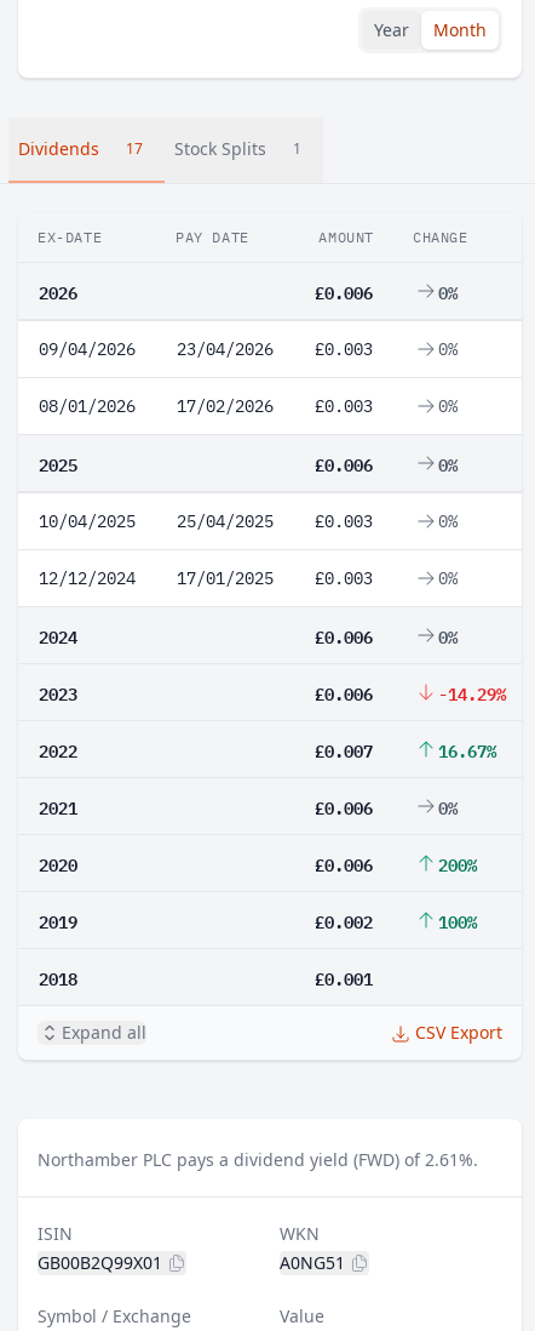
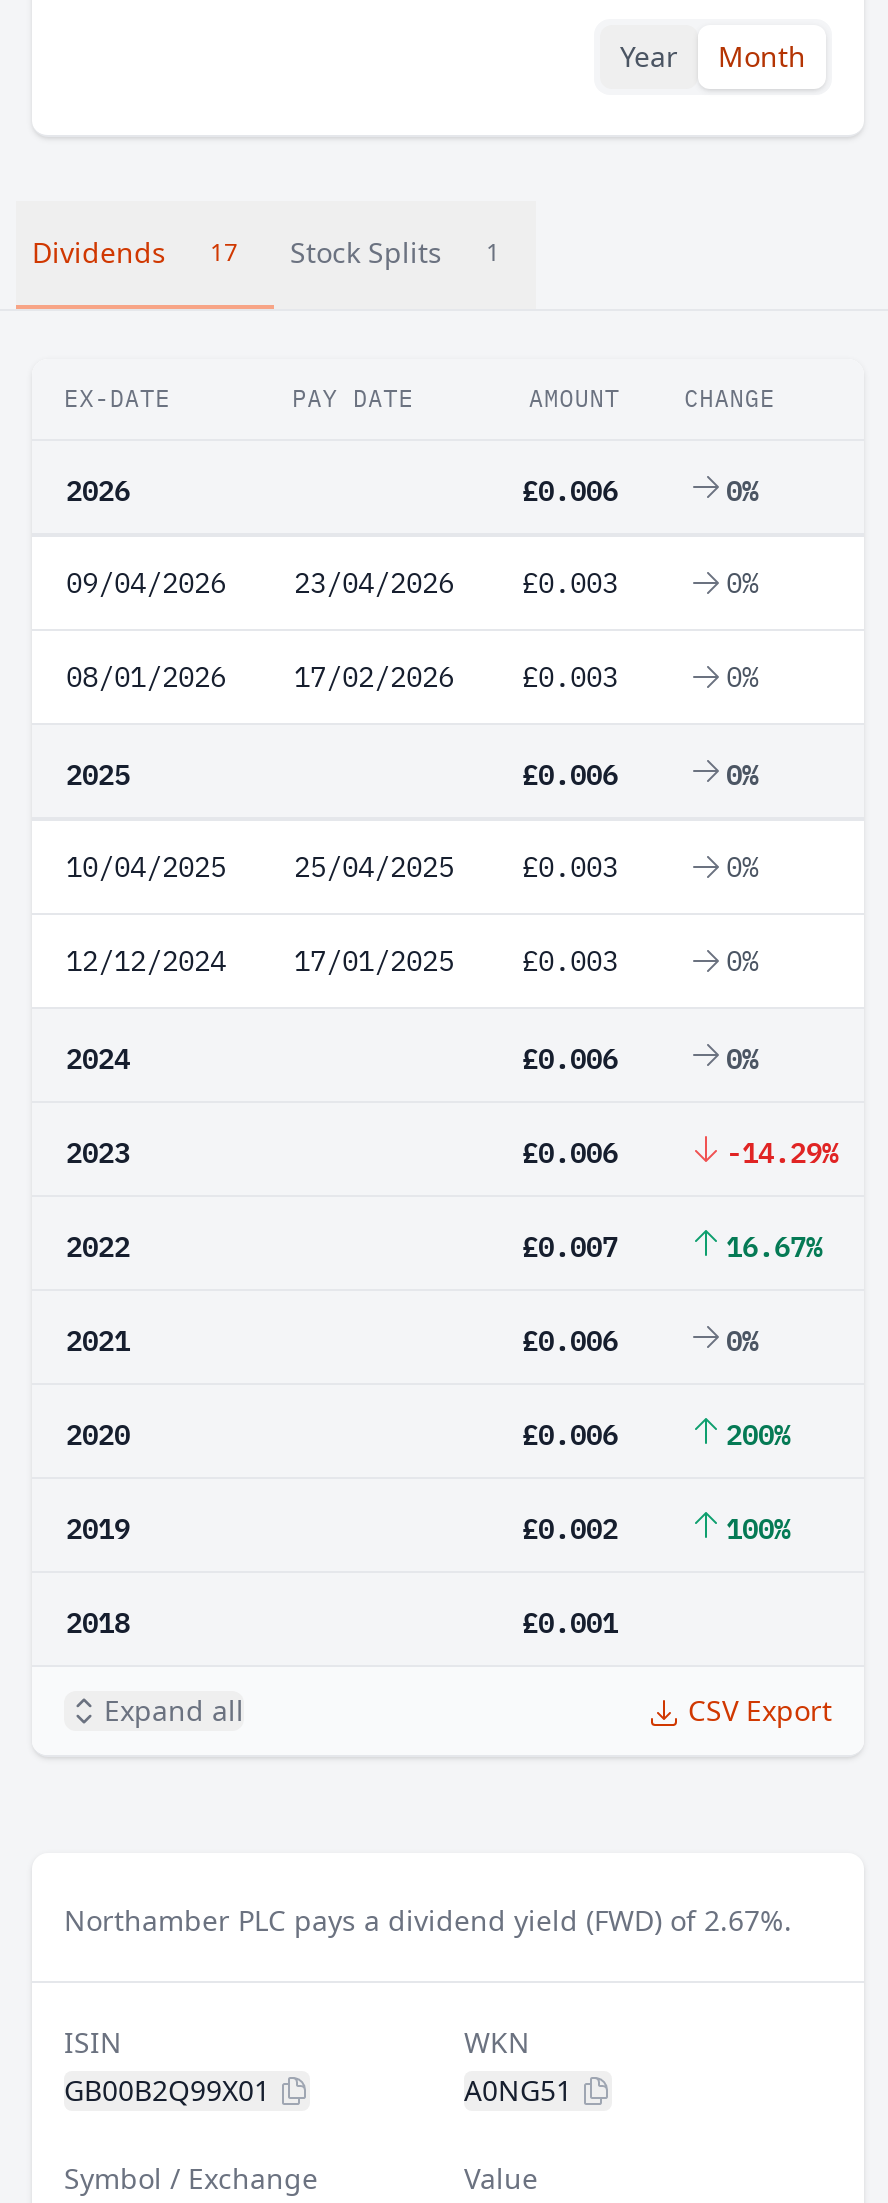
- Northamber PLC pays a dividend yield (FWD) of 2.61%.
+ Northamber PLC pays a dividend yield (FWD) of 2.67%.
